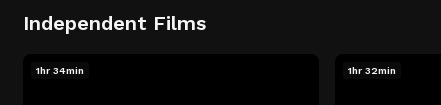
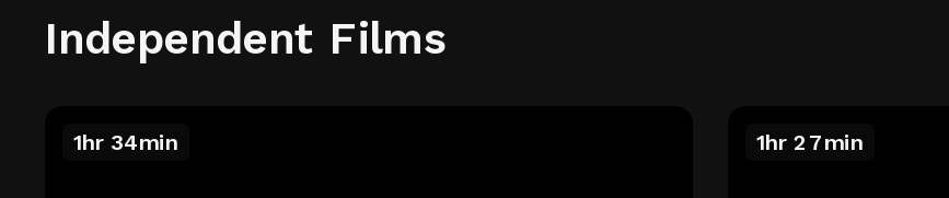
- 1hr 32min
+ 1hr 27min
